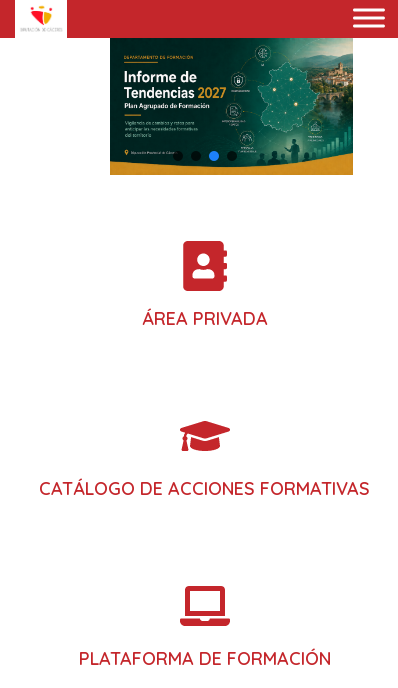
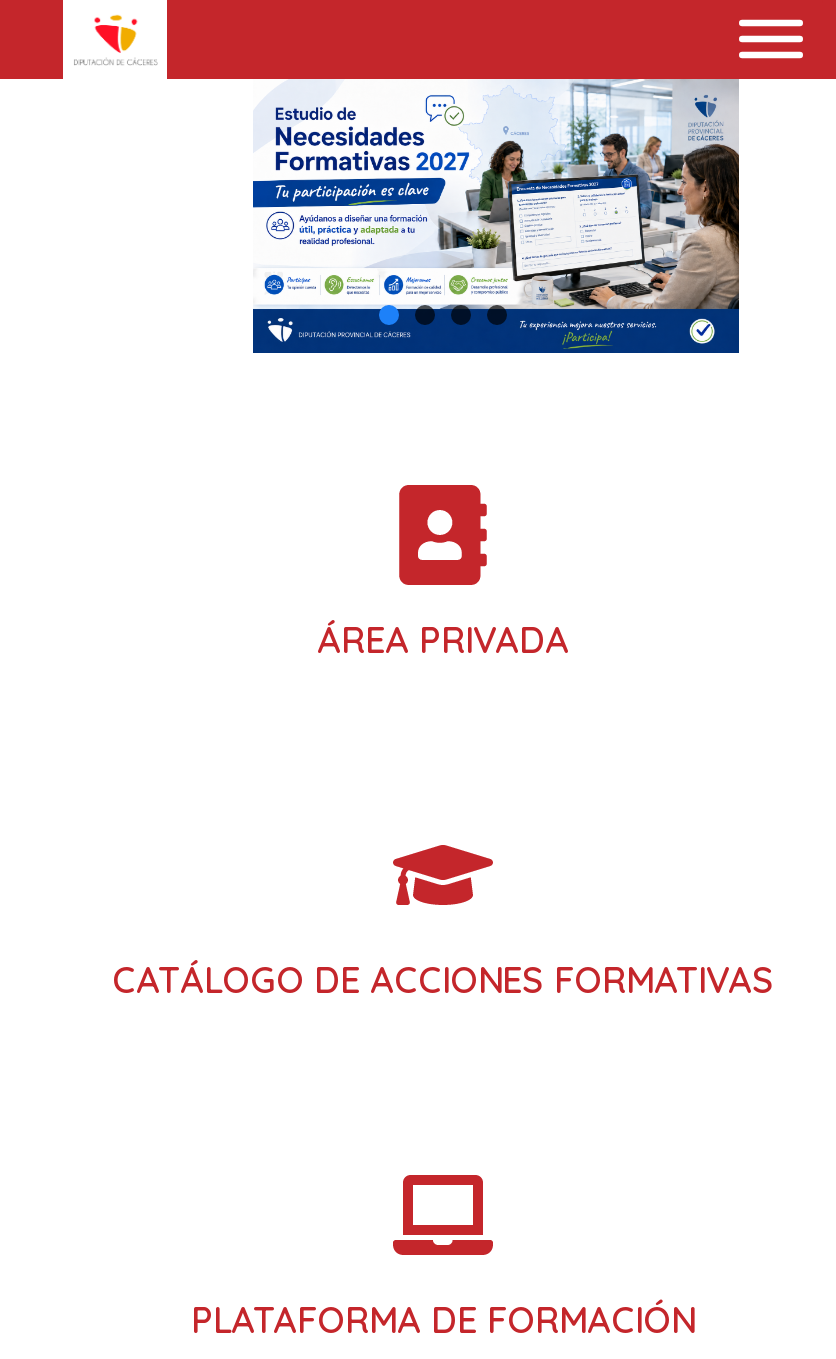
- [image]
+ [image]
